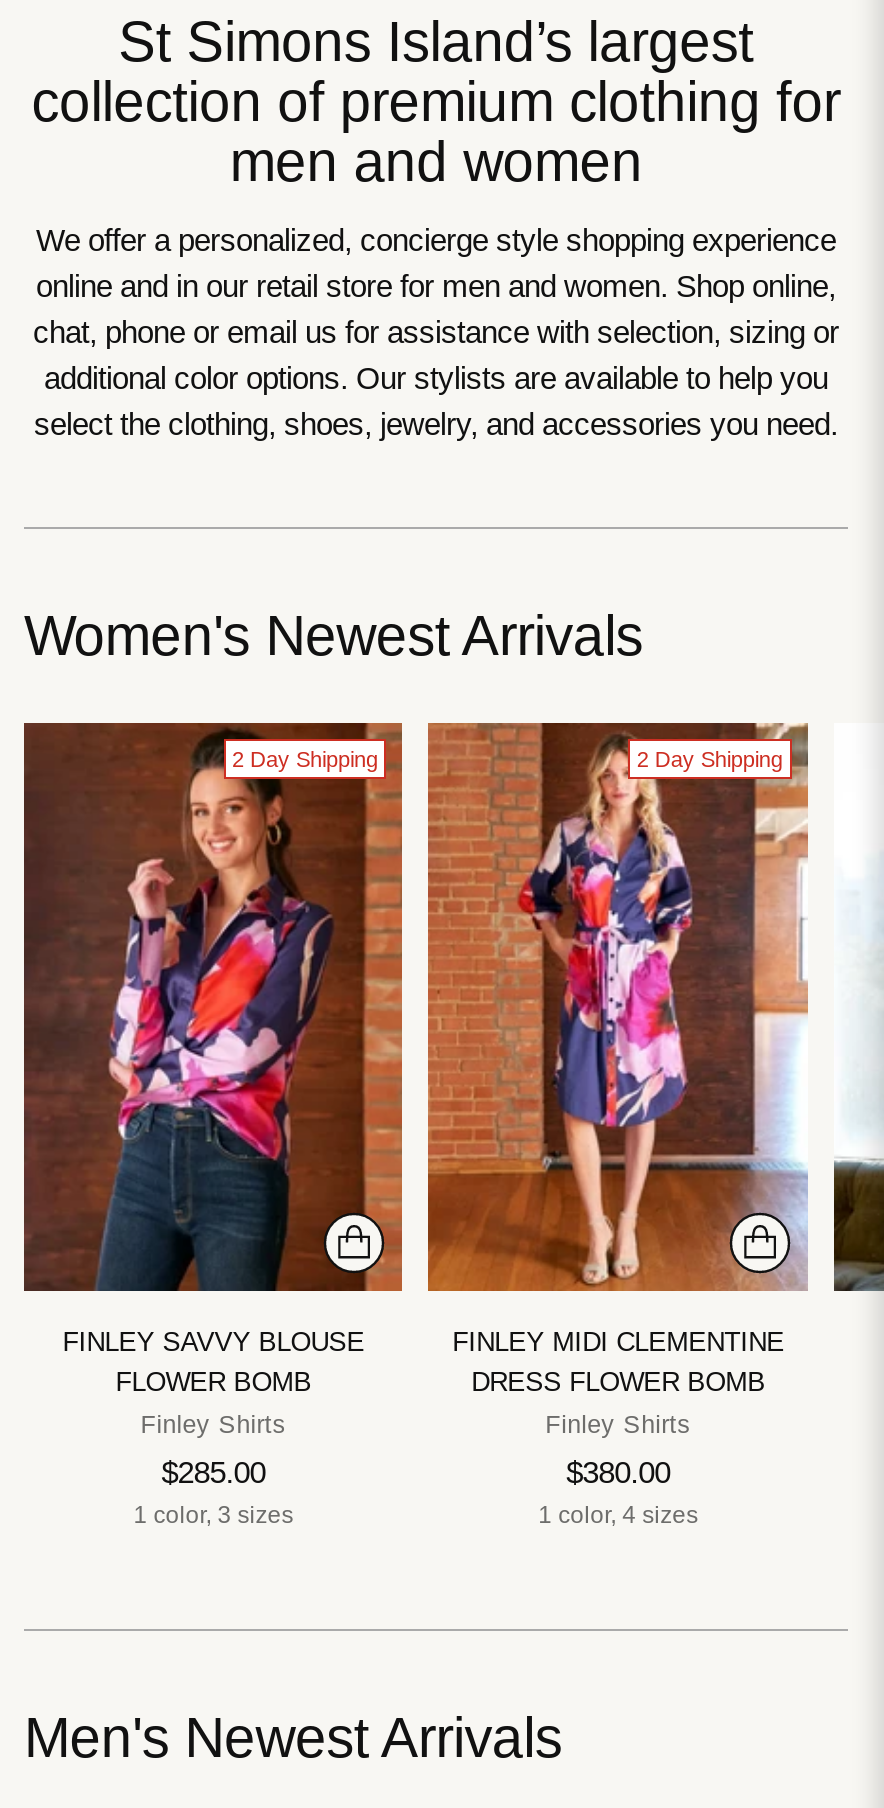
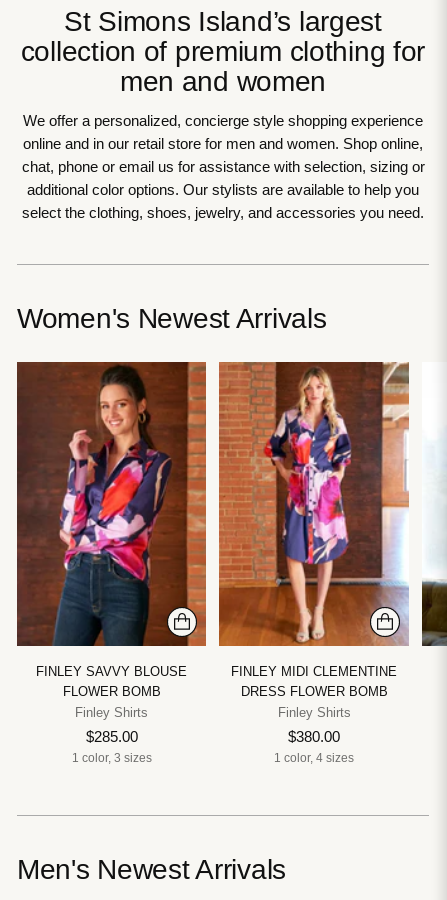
- 2 Day Shipping

- 2 Day Shipping
